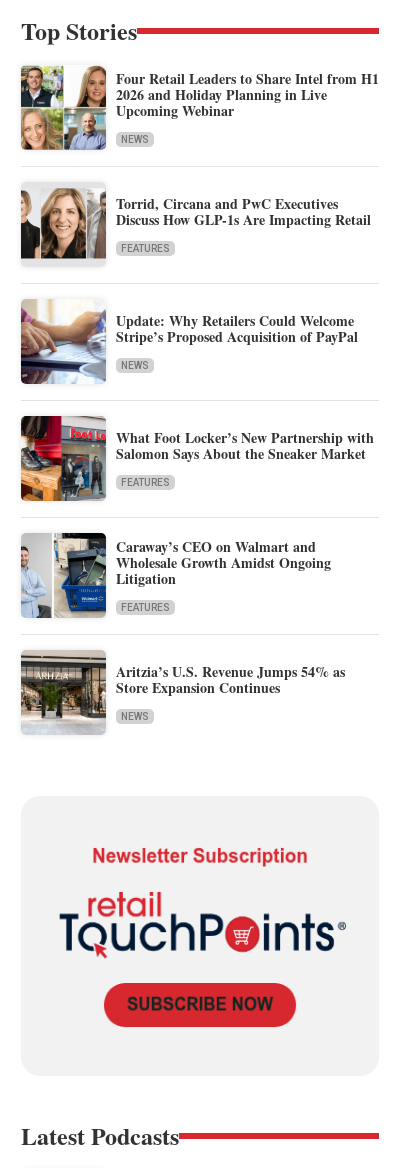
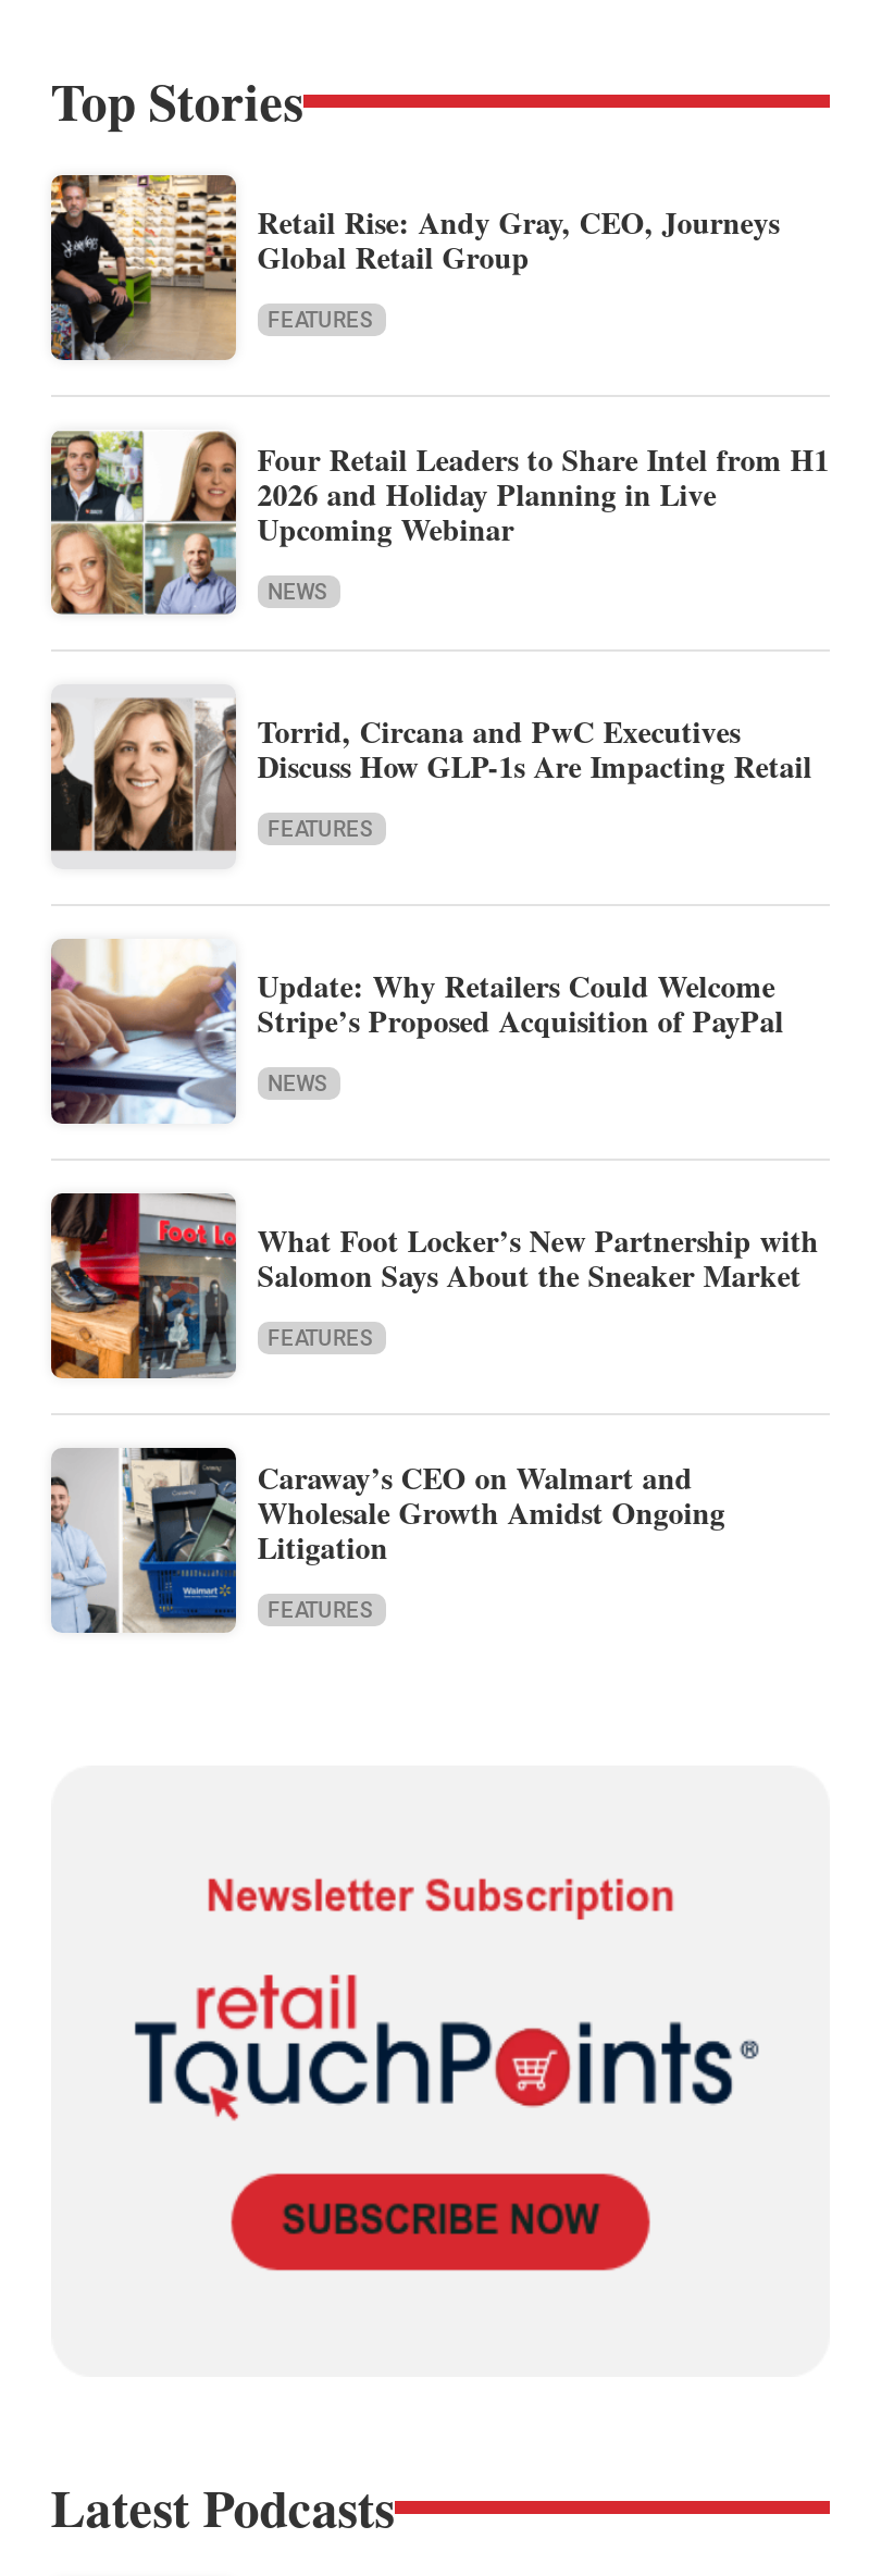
+ [image]
+ Retail Rise: Andy Gray, CEO, Journeys
+ Global Retail Group
+ FEATURES

moved down: [image] | Four Retail Leaders to Share Intel from H1 | 2026 and Holiday Planning in Live | ... | Litigation | FEATURES

- [image]
- Aritzia’s U.S. Revenue Jumps 54% as
- Store Expansion Continues
- NEWS
